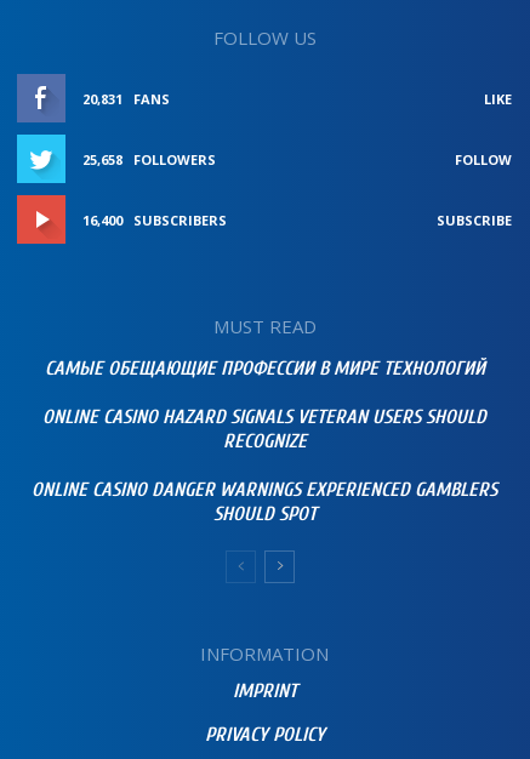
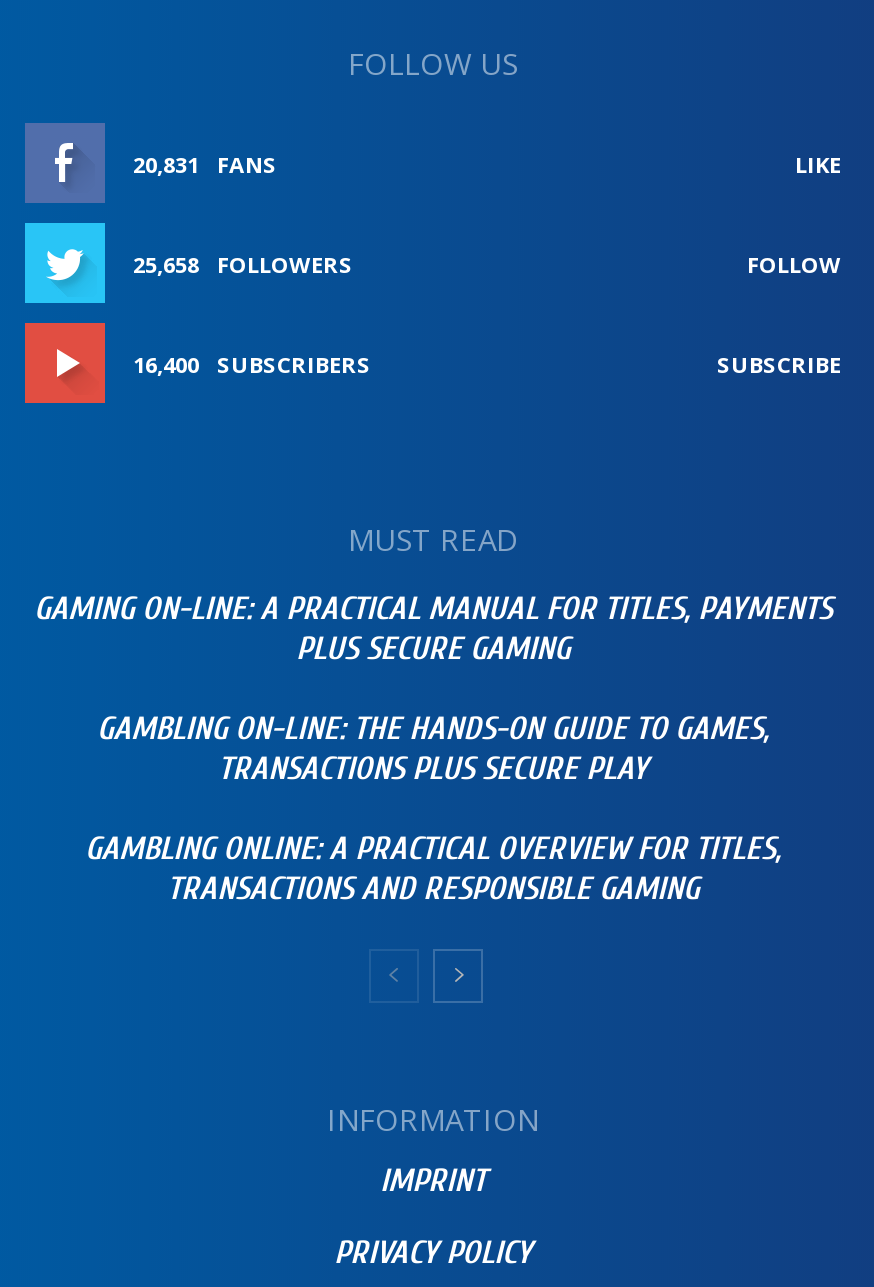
- САМЫЕ ОБЕЩАЮЩИЕ ПРОФЕССИИ В МИРЕ ТЕХНОЛОГИЙ
+ GAMING ON-LINE: A PRACTICAL MANUAL FOR TITLES, PAYMENTS
+ PLUS SECURE GAMING

- ONLINE CASINO HAZARD SIGNALS VETERAN USERS SHOULD
- RECOGNIZE
+ GAMBLING ON-LINE: THE HANDS-ON GUIDE TO GAMES,
+ TRANSACTIONS PLUS SECURE PLAY

- ONLINE CASINO DANGER WARNINGS EXPERIENCED GAMBLERS
- SHOULD SPOT
+ GAMBLING ONLINE: A PRACTICAL OVERVIEW FOR TITLES,
+ TRANSACTIONS AND RESPONSIBLE GAMING
